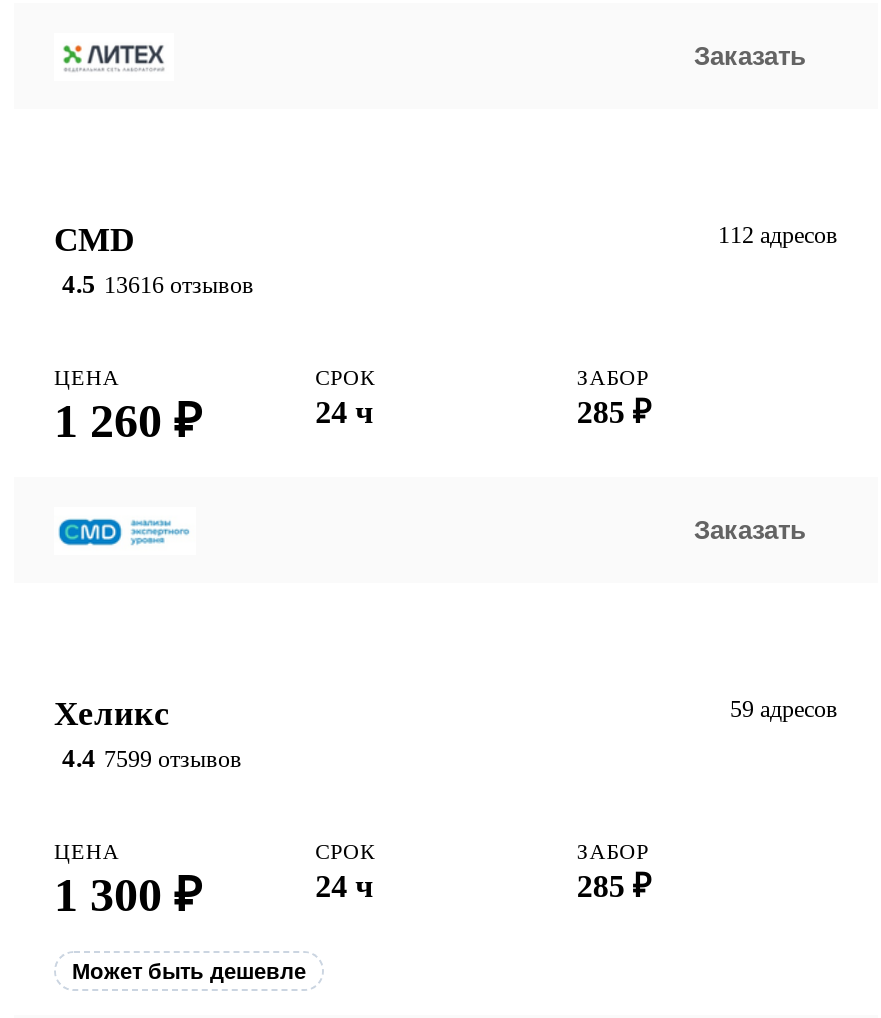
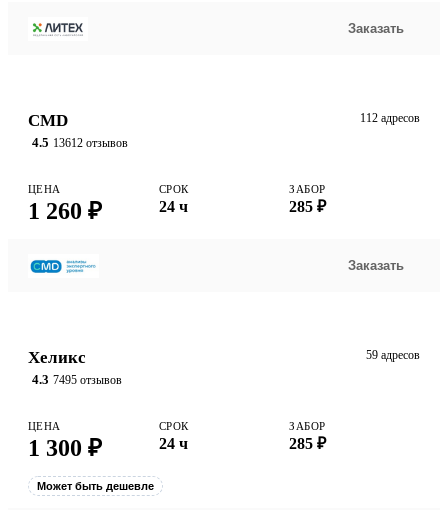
- 4.5 13616 отзывов
+ 4.5 13612 отзывов

- 4.4 7599 отзывов
+ 4.3 7495 отзывов
